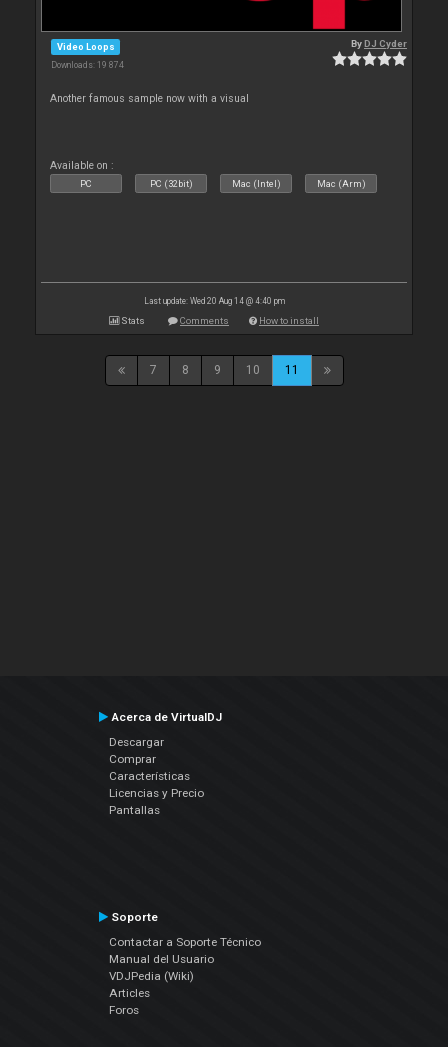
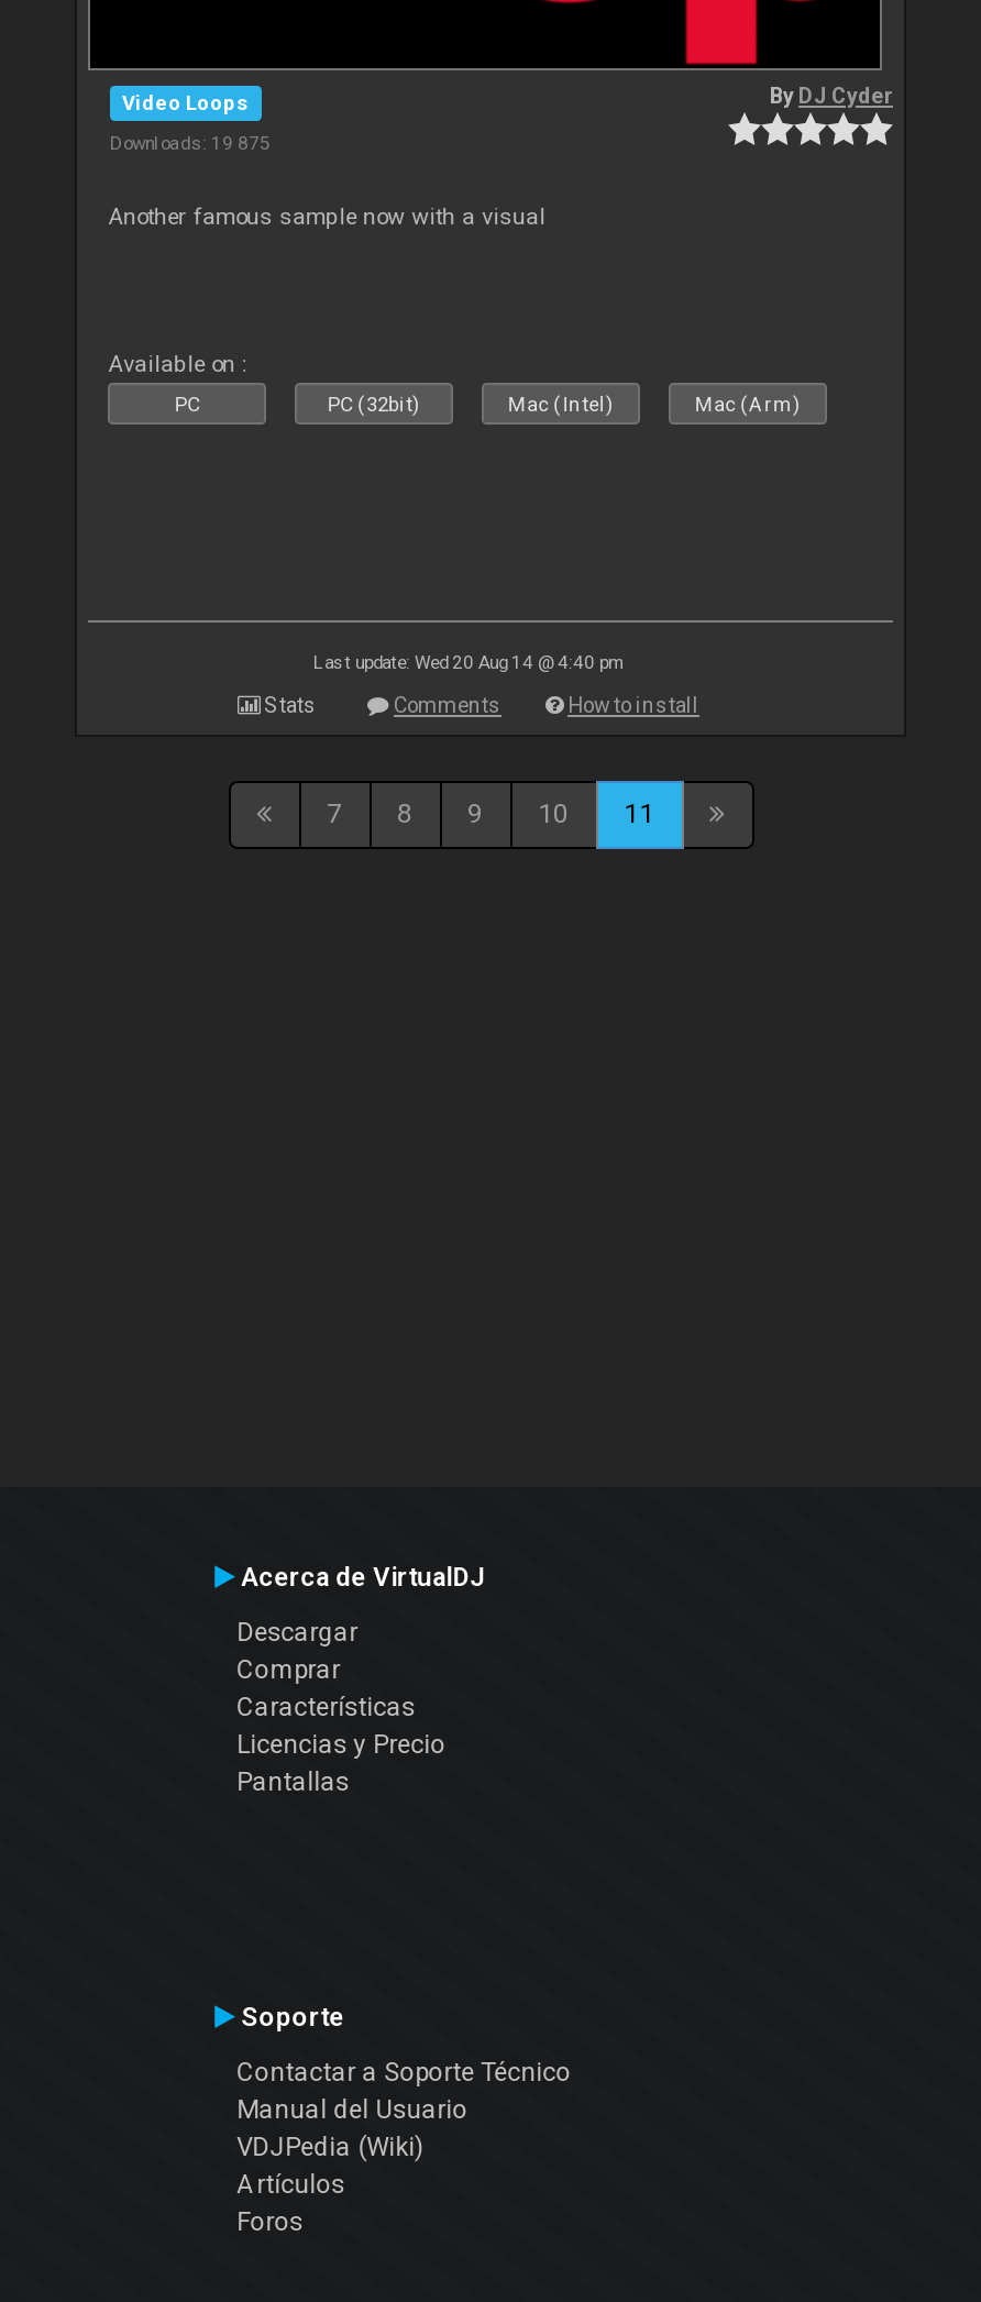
- Downloads: 19 874
+ Downloads: 19 875

- Articles
+ Artículos
